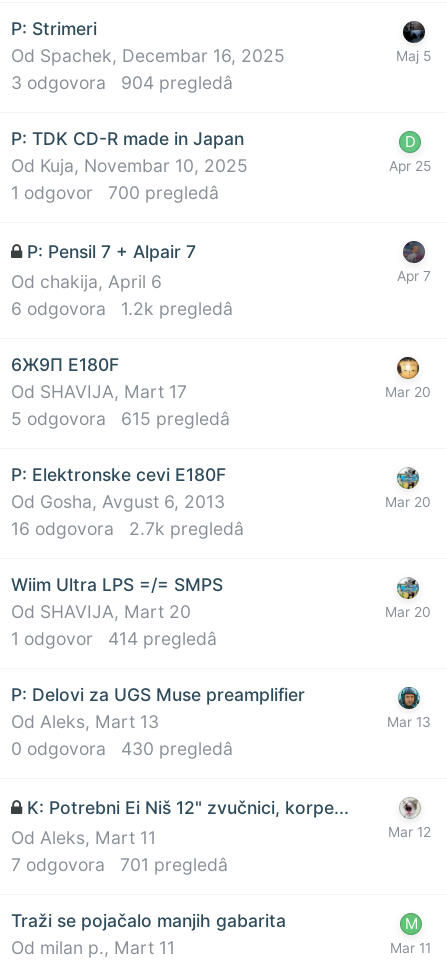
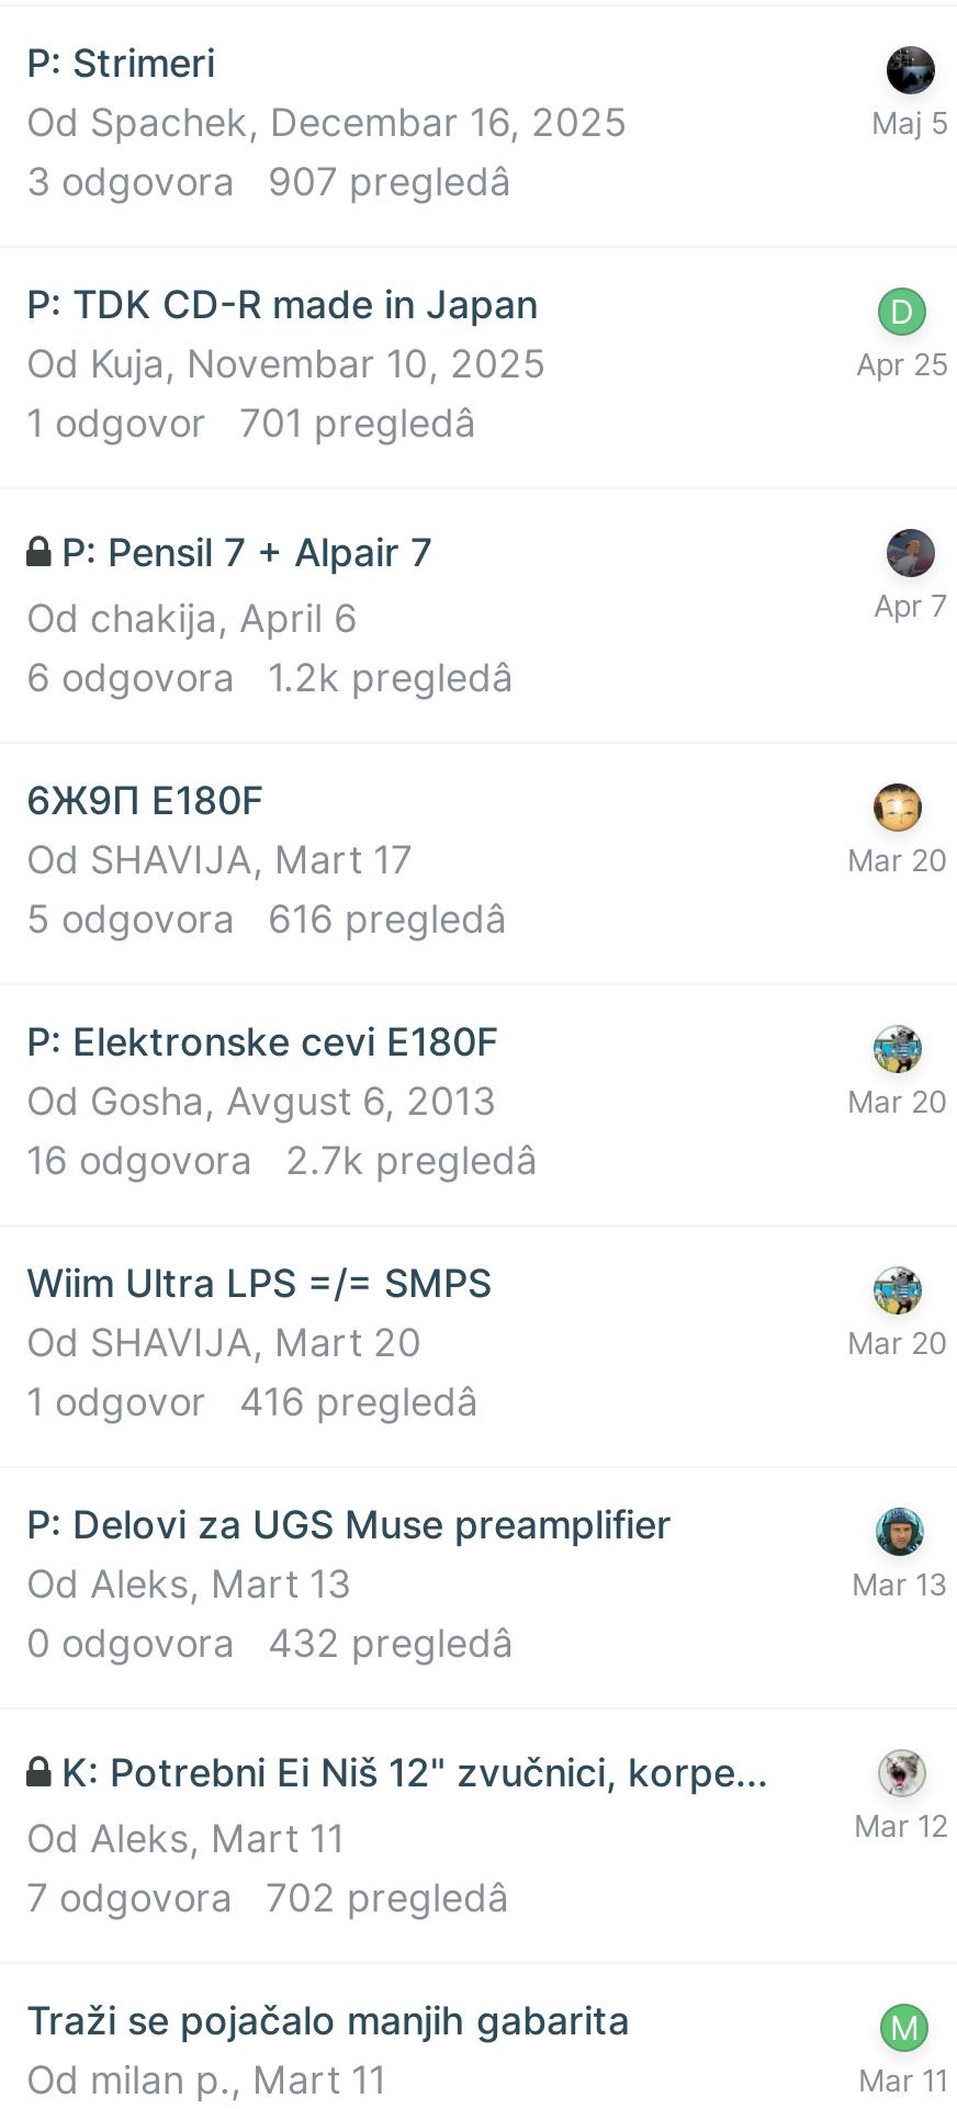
- 3 odgovora 904 pregledâ
+ 3 odgovora 907 pregledâ

- 1 odgovor 700 pregledâ
+ 1 odgovor 701 pregledâ

- 5 odgovora 615 pregledâ
+ 5 odgovora 616 pregledâ

- 1 odgovor 414 pregledâ
+ 1 odgovor 416 pregledâ

- 0 odgovora 430 pregledâ
+ 0 odgovora 432 pregledâ

- 7 odgovora 701 pregledâ
+ 7 odgovora 702 pregledâ
